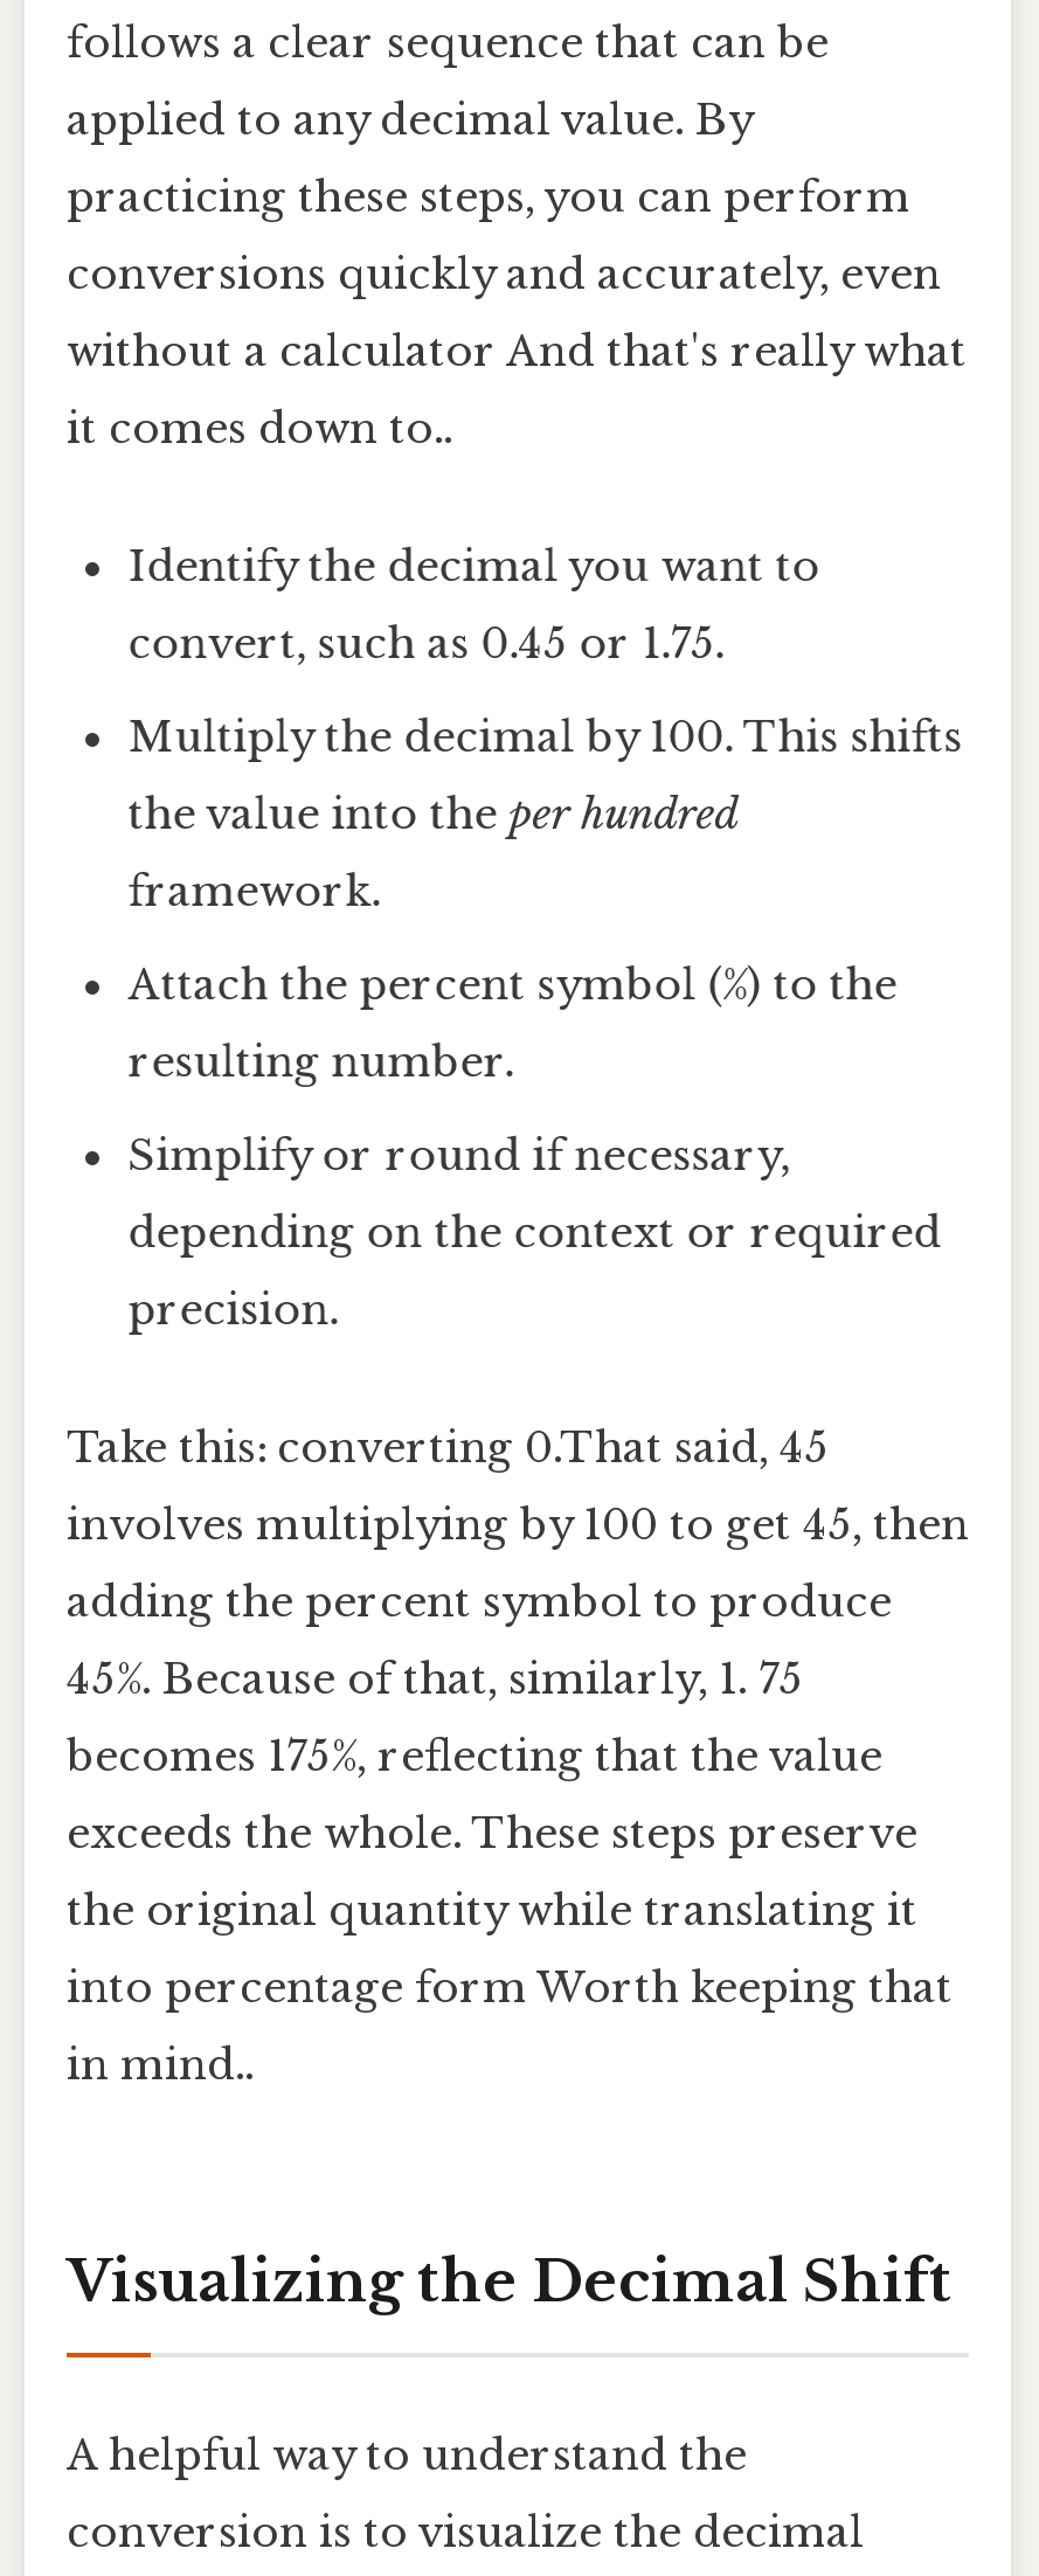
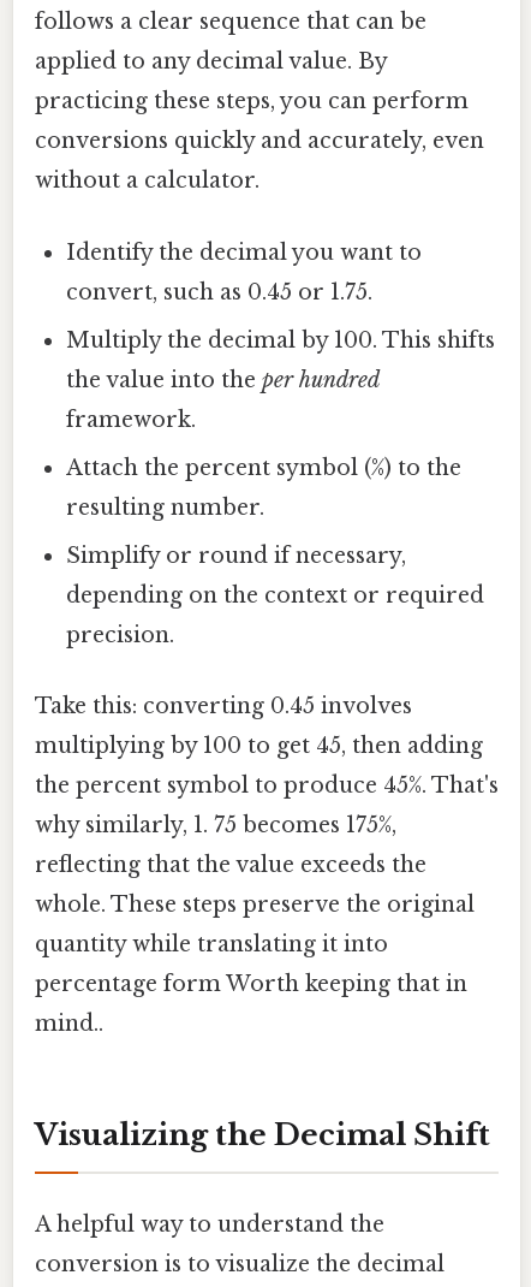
- without a calculator And that's really what
- it comes down to..
+ without a calculator.

- Take this: converting 0.That said, 45
+ Take this: converting 0.45 involves

- involves multiplying by 100 to get 45, then
+ multiplying by 100 to get 45, then adding

- adding the percent symbol to produce
+ the percent symbol to produce 45%. That's

- 45%. Because of that, similarly, 1. 75
+ why similarly, 1. 75 becomes 175%,

- becomes 175%, reflecting that the value
+ reflecting that the value exceeds the

- exceeds the whole. These steps preserve
+ whole. These steps preserve the original

- the original quantity while translating it
+ quantity while translating it into

- into percentage form Worth keeping that
+ percentage form Worth keeping that in

- in mind..
+ mind..
